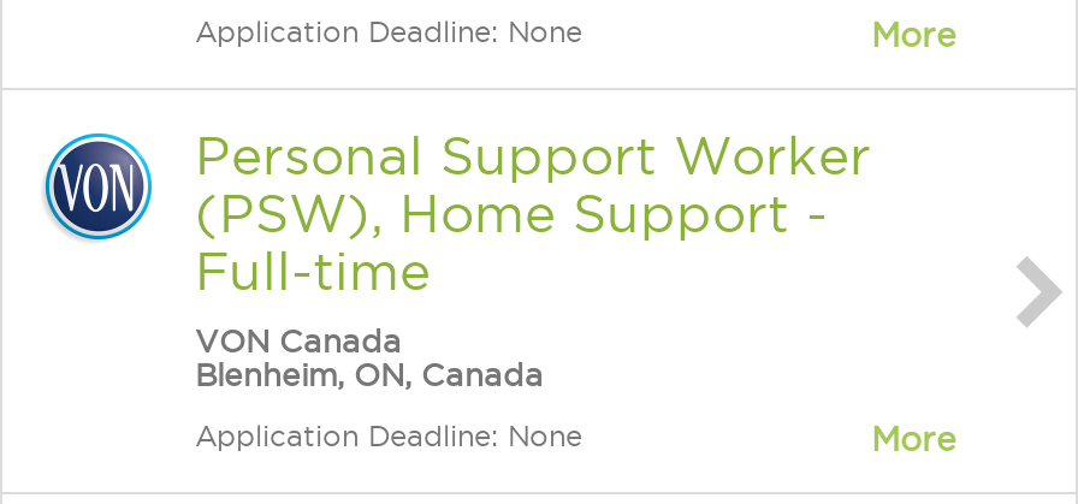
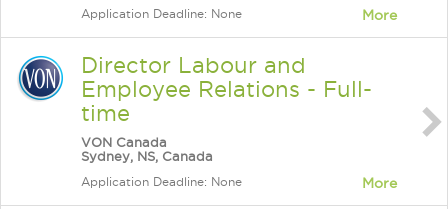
- Personal Support Worker
- (PSW), Home Support -
- Full-time
+ Director Labour and
+ Employee Relations - Full-
+ time

- Blenheim, ON, Canada
+ Sydney, NS, Canada
